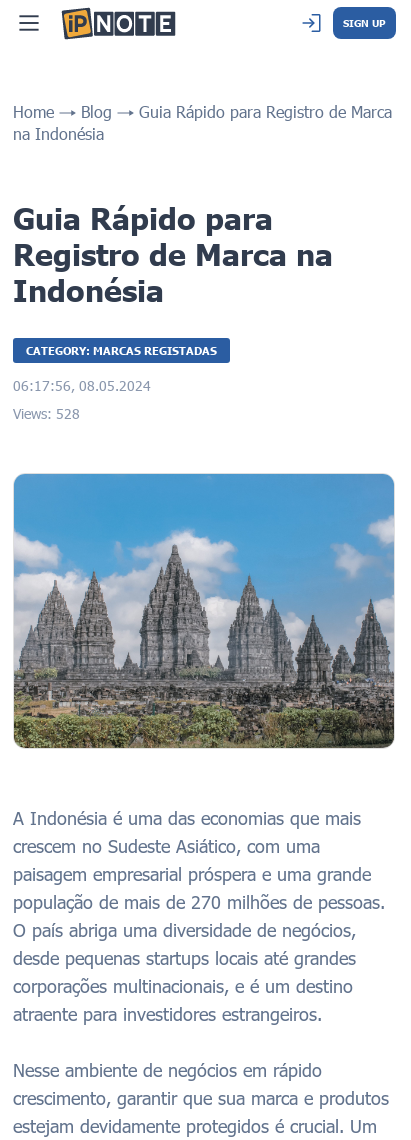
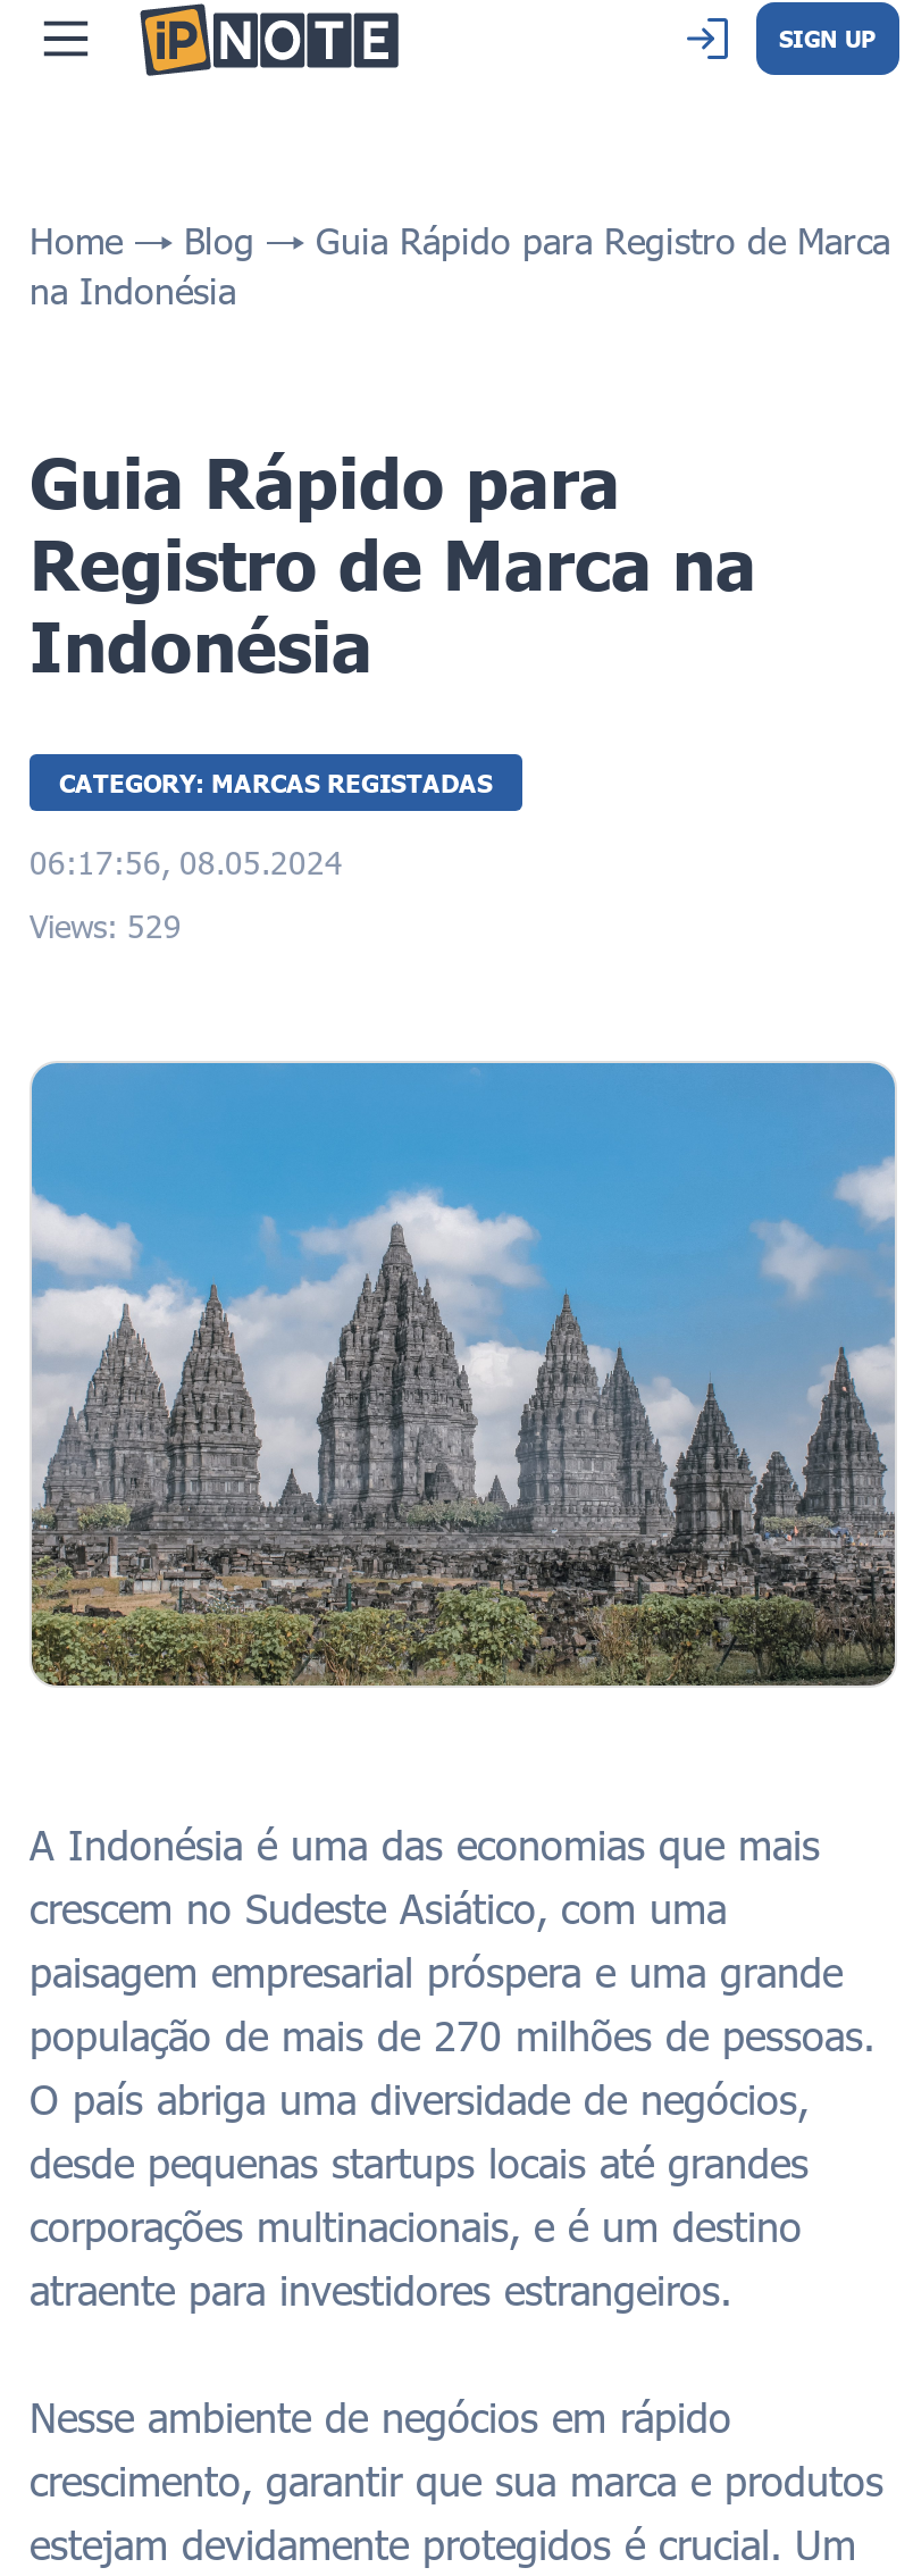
- Views: 528
+ Views: 529
